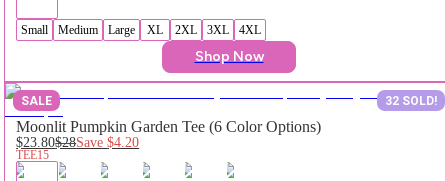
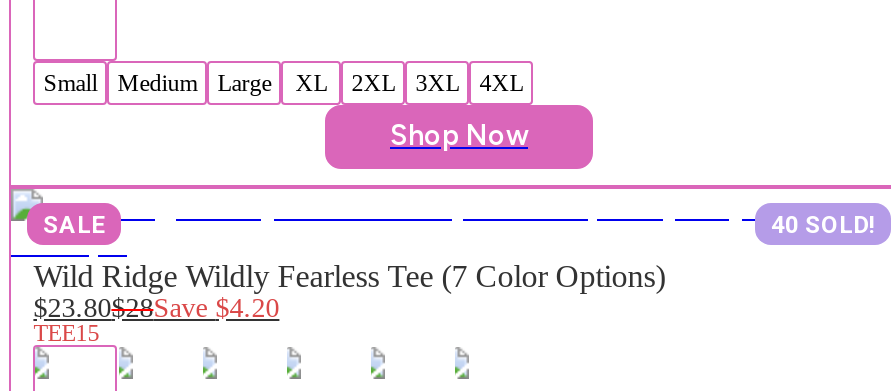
- 32 SOLD!
+ 40 SOLD!

- Moonlit Pumpkin Garden Tee (6 Color Options)
+ Wild Ridge Wildly Fearless Tee (7 Color Options)
